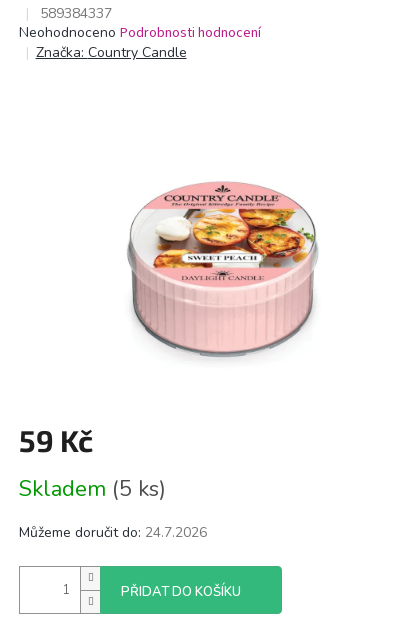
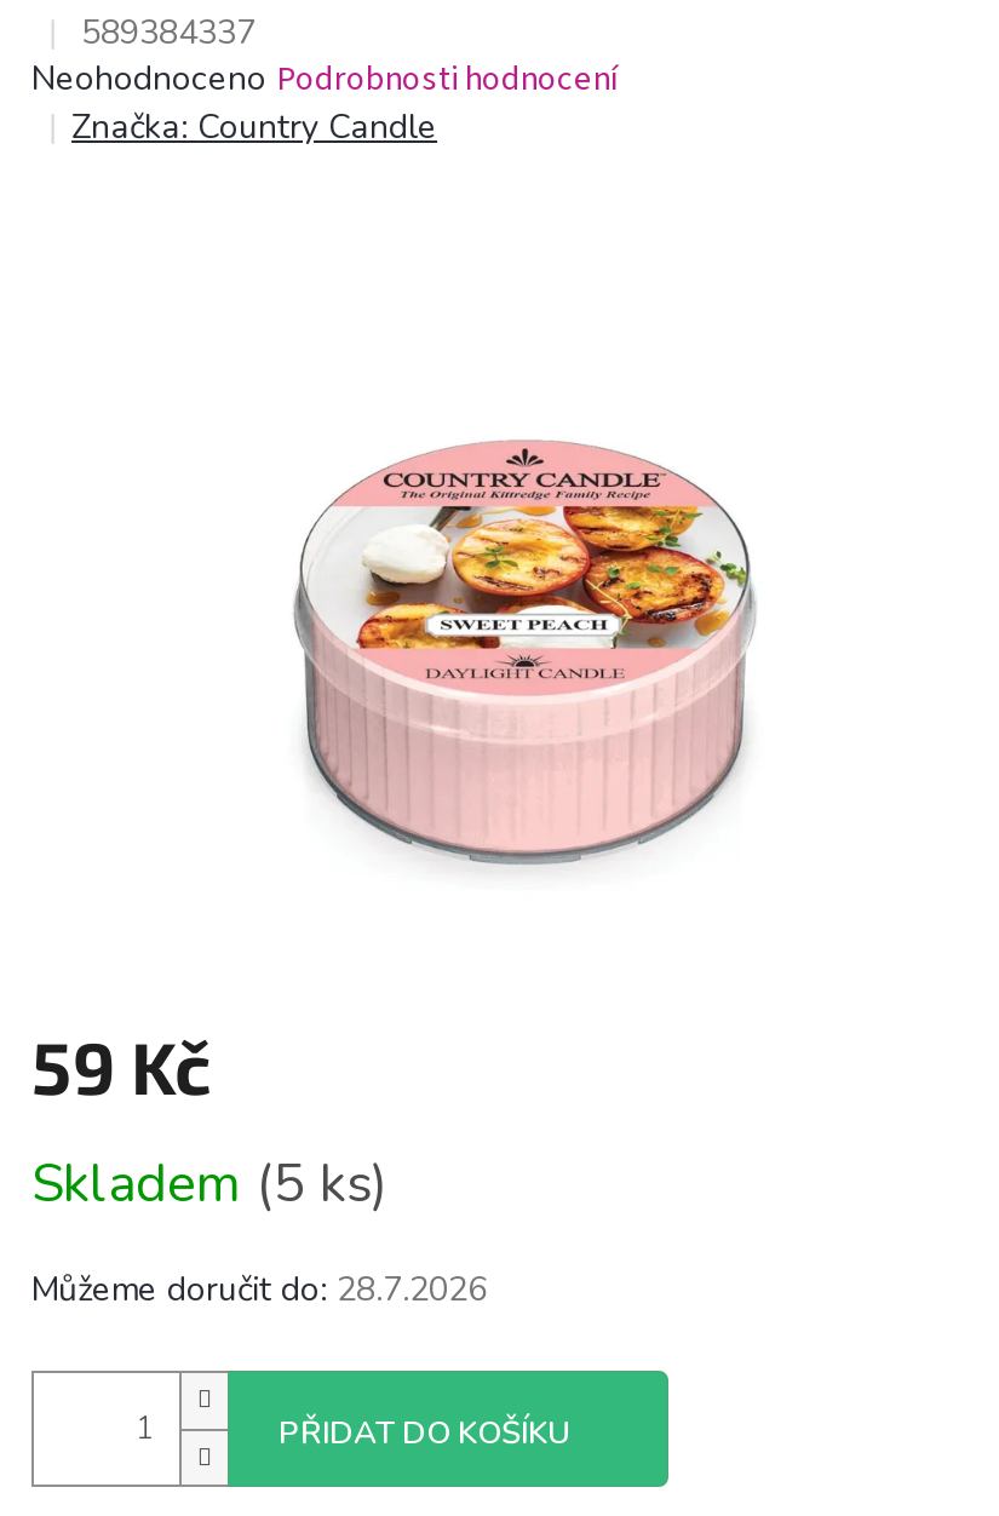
- Můžeme doručit do: 24.7.2026
+ Můžeme doručit do: 28.7.2026
